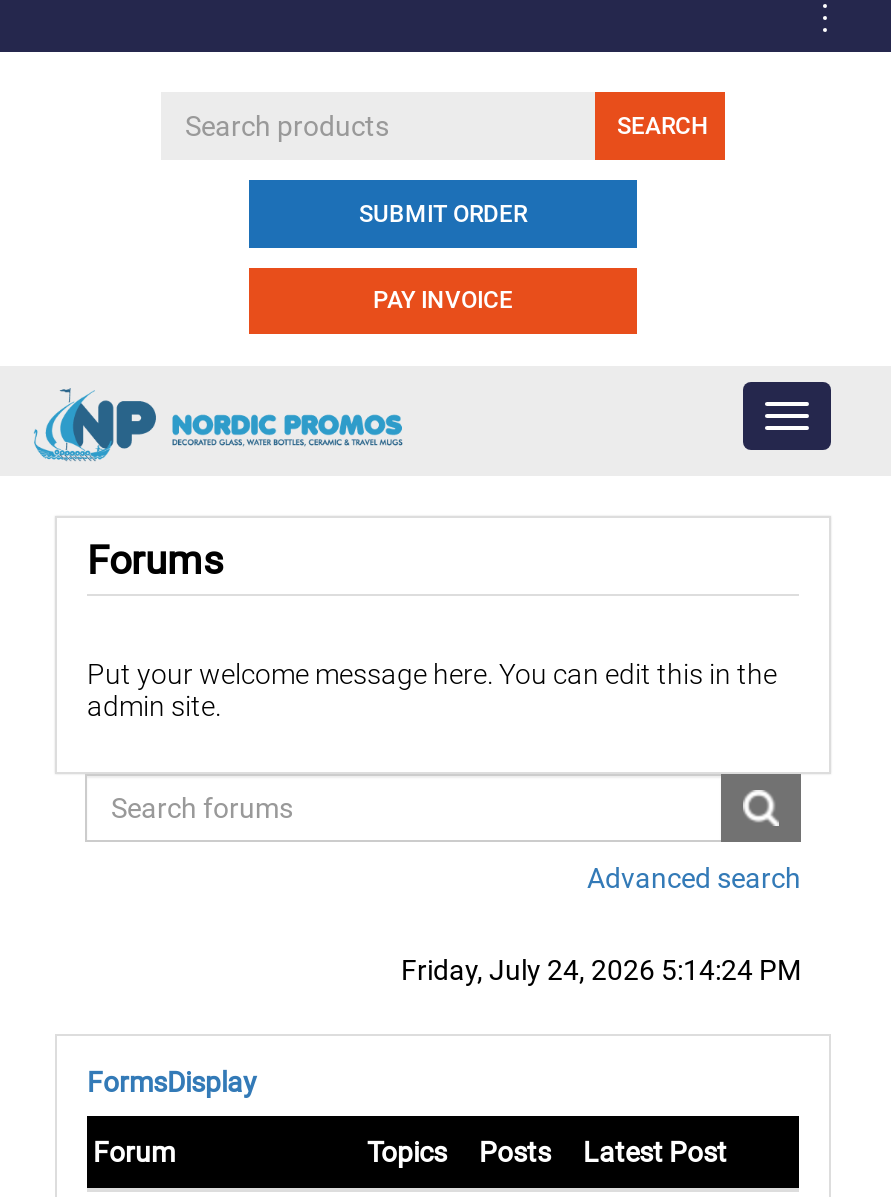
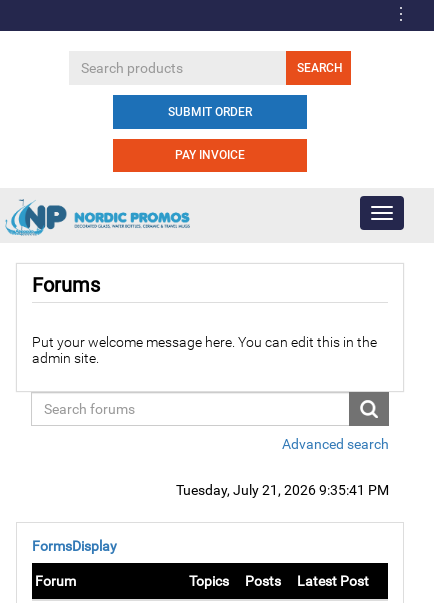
- Friday, July 24, 2026 5:14:24 PM
+ Tuesday, July 21, 2026 9:35:41 PM
